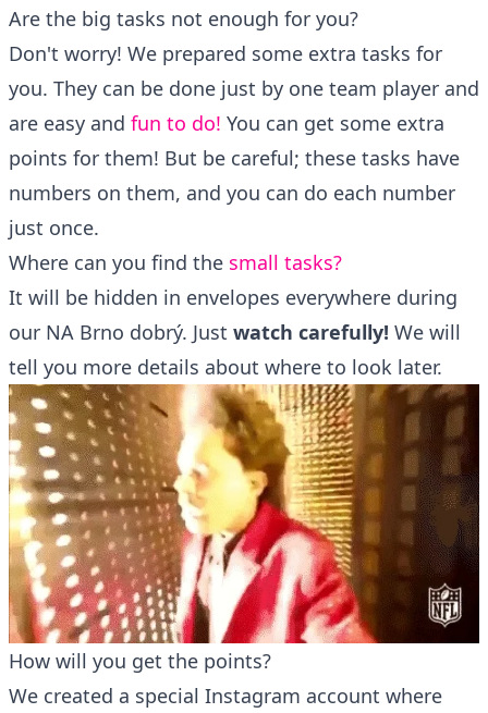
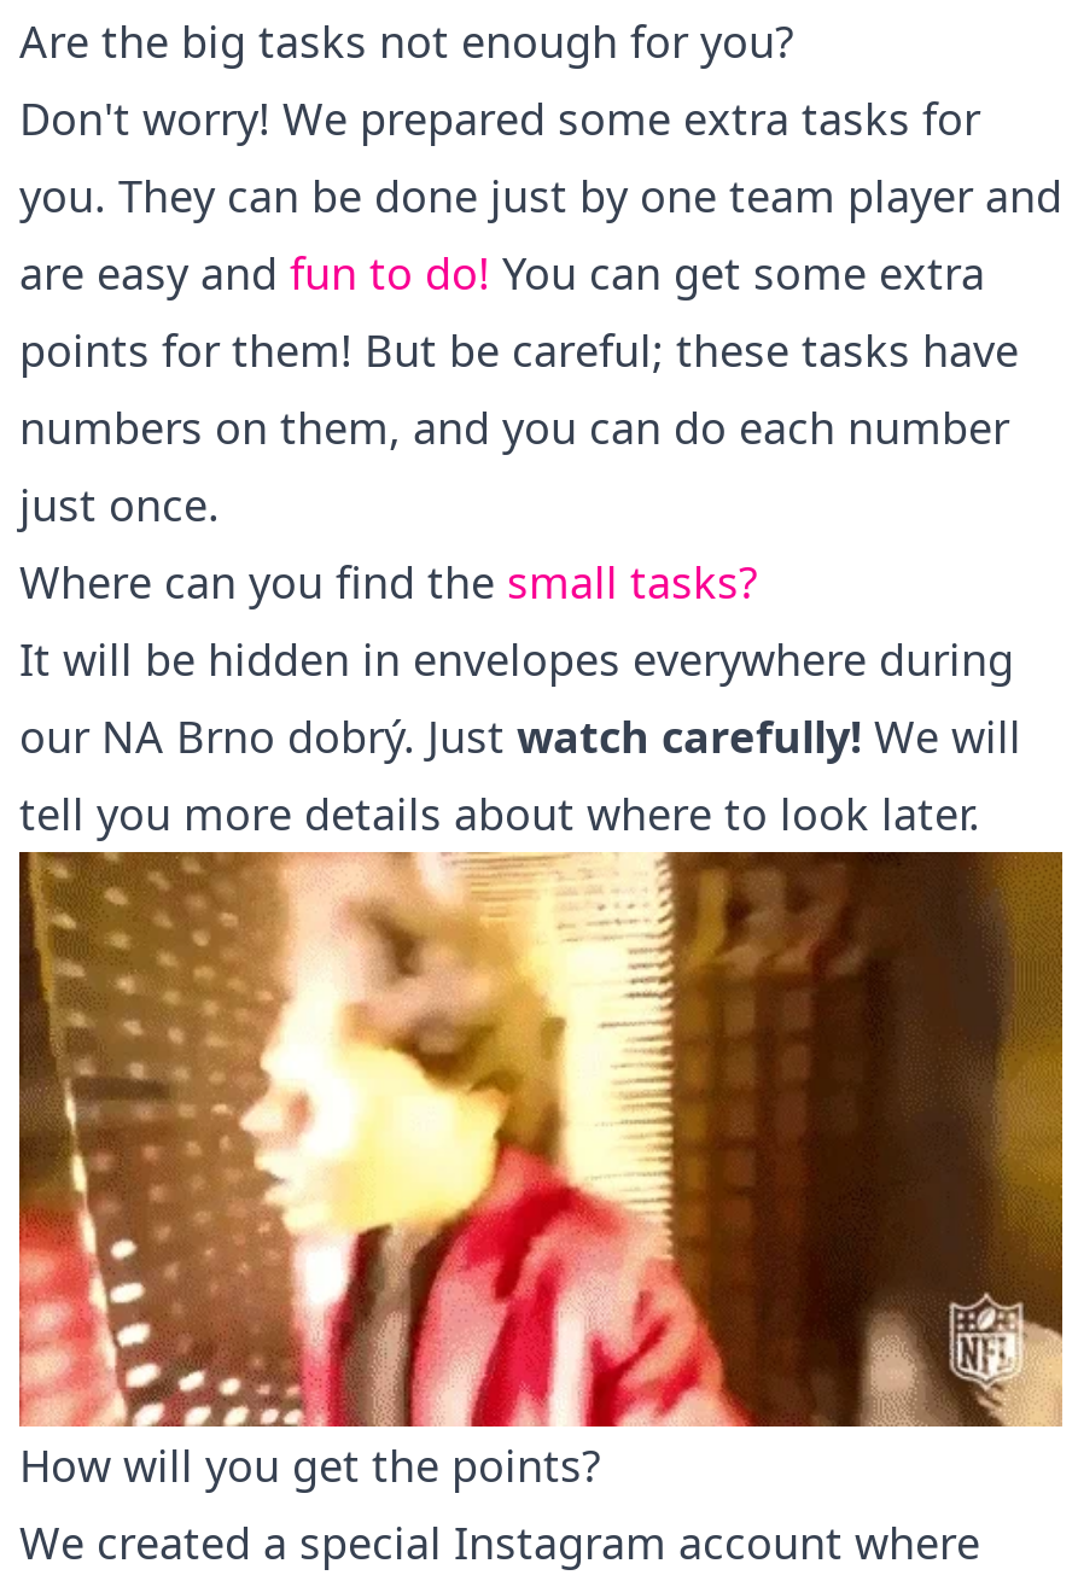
- [image]
+ [image]
